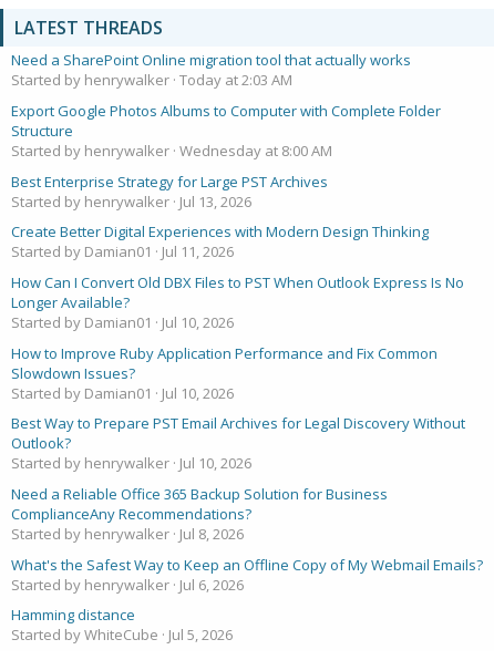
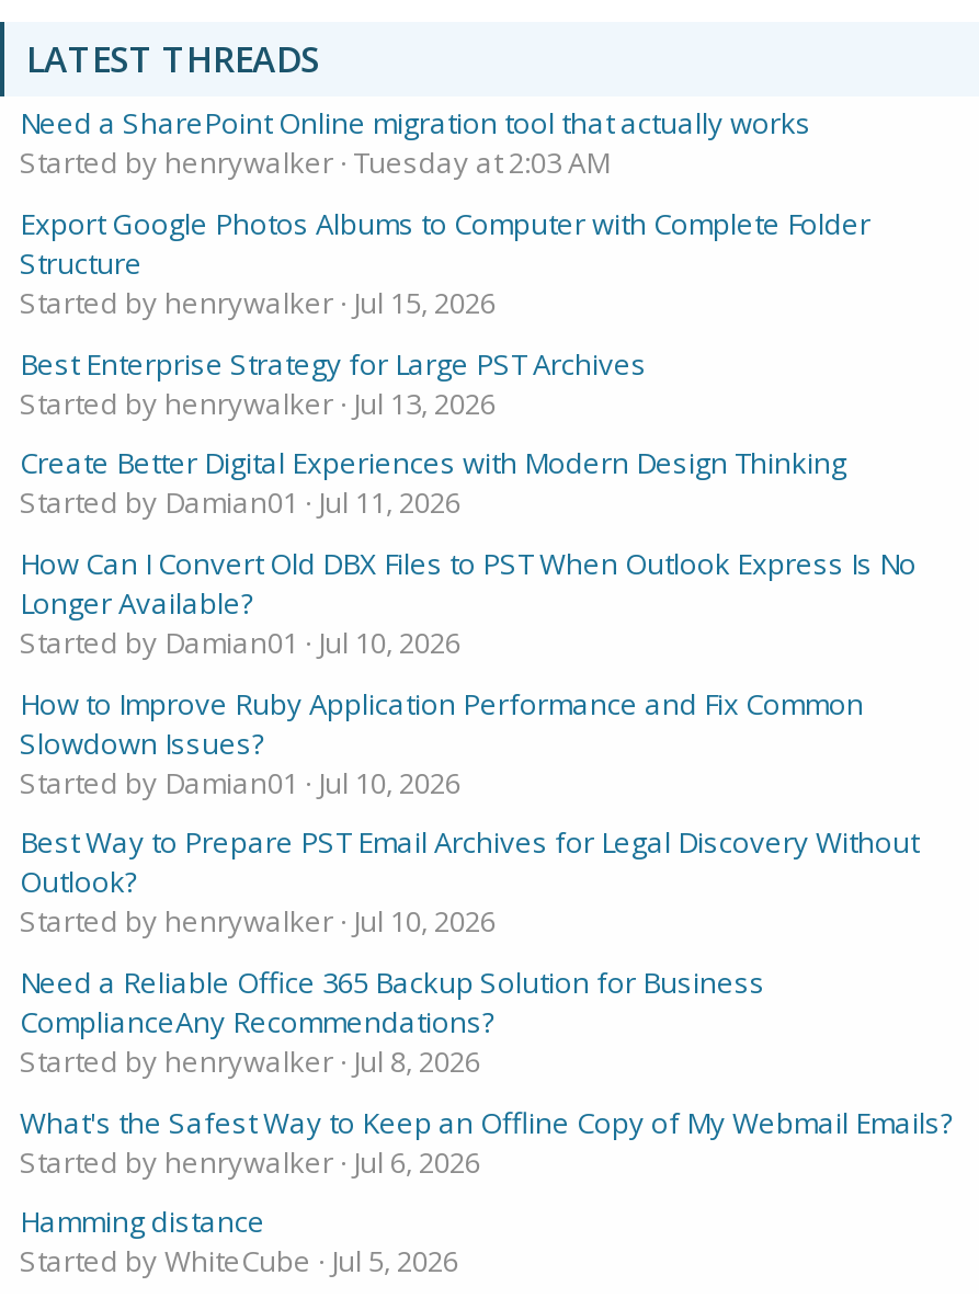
- Started by henrywalker Today at 2:03 AM
+ Started by henrywalker Tuesday at 2:03 AM

- Started by henrywalker Wednesday at 8:00 AM
+ Started by henrywalker Jul 15, 2026
